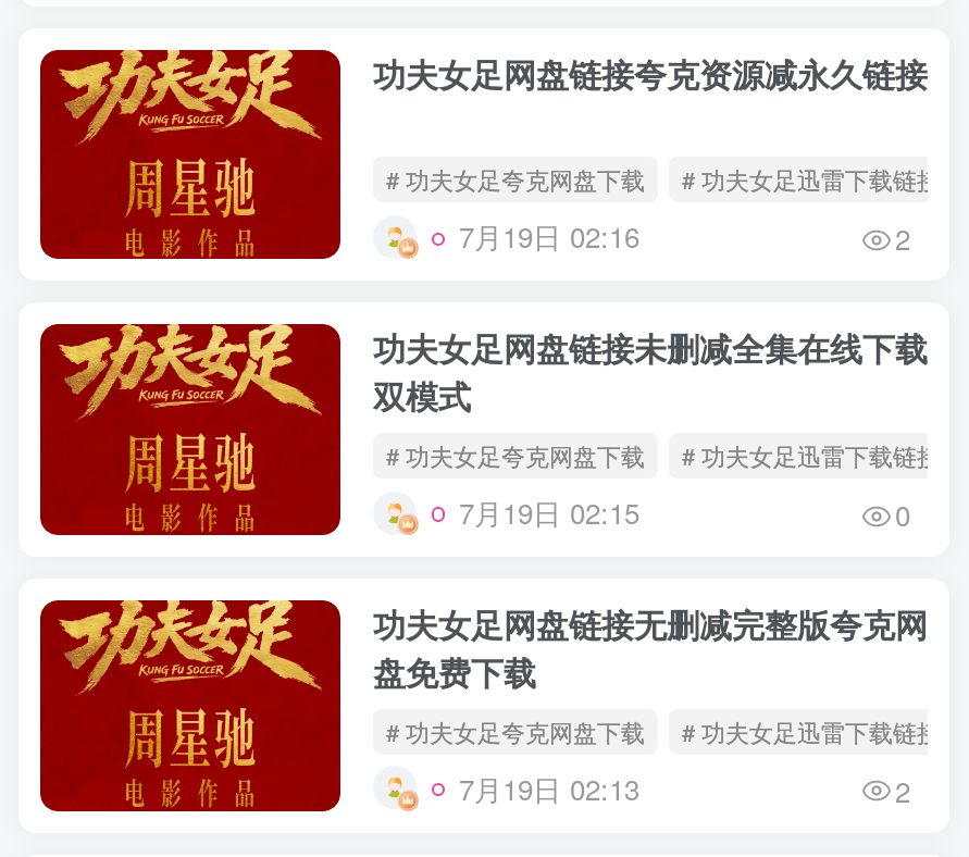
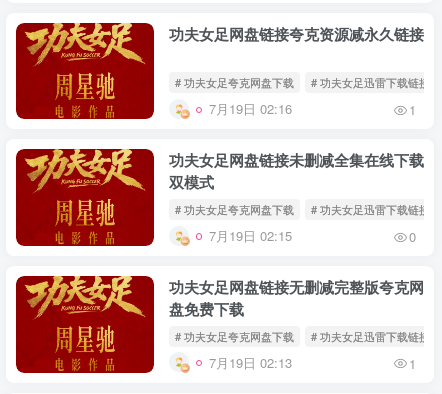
- 2
+ 1

- 2
+ 1
